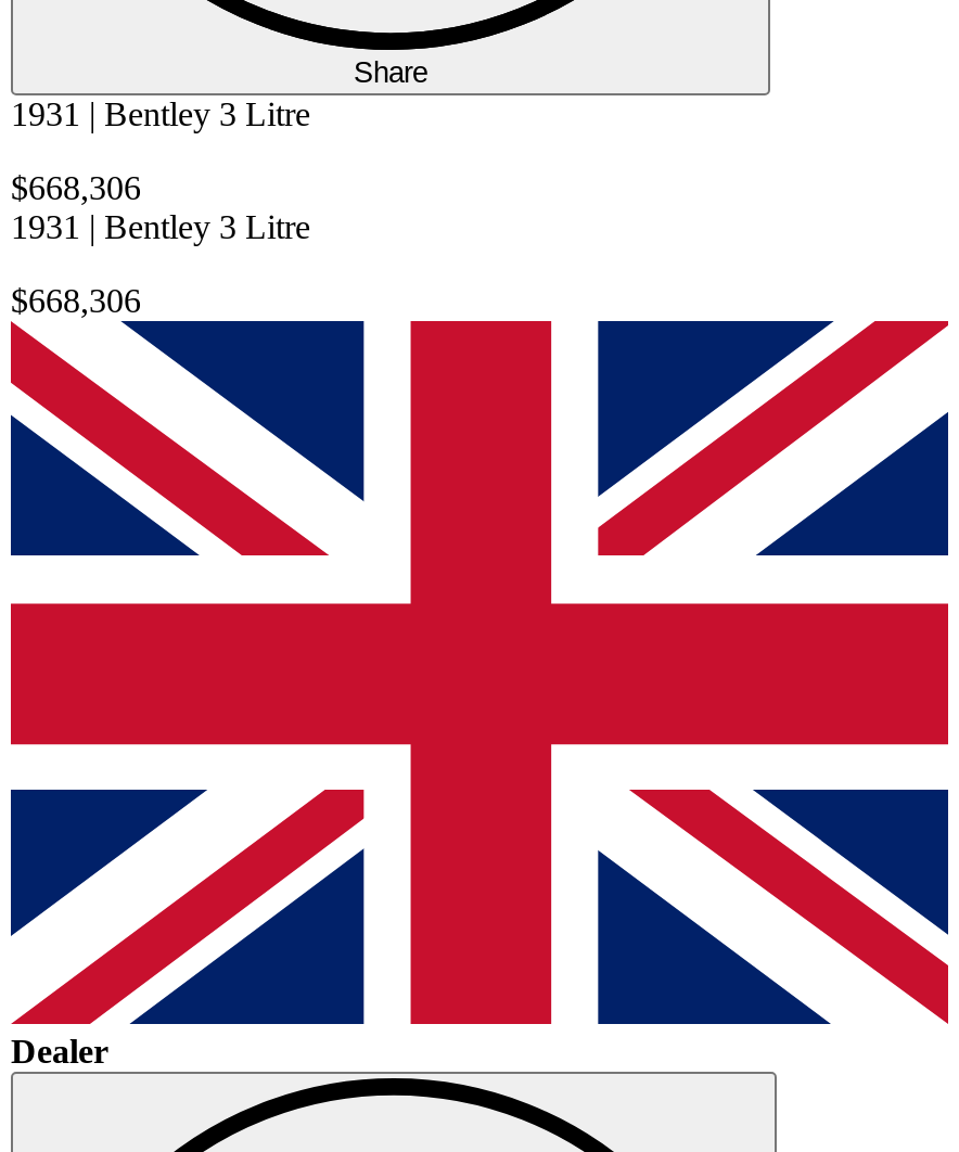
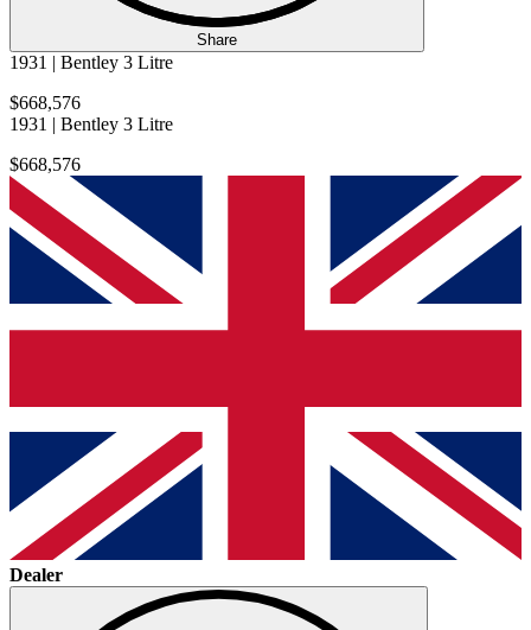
- $668,306
+ $668,576

- $668,306
+ $668,576
